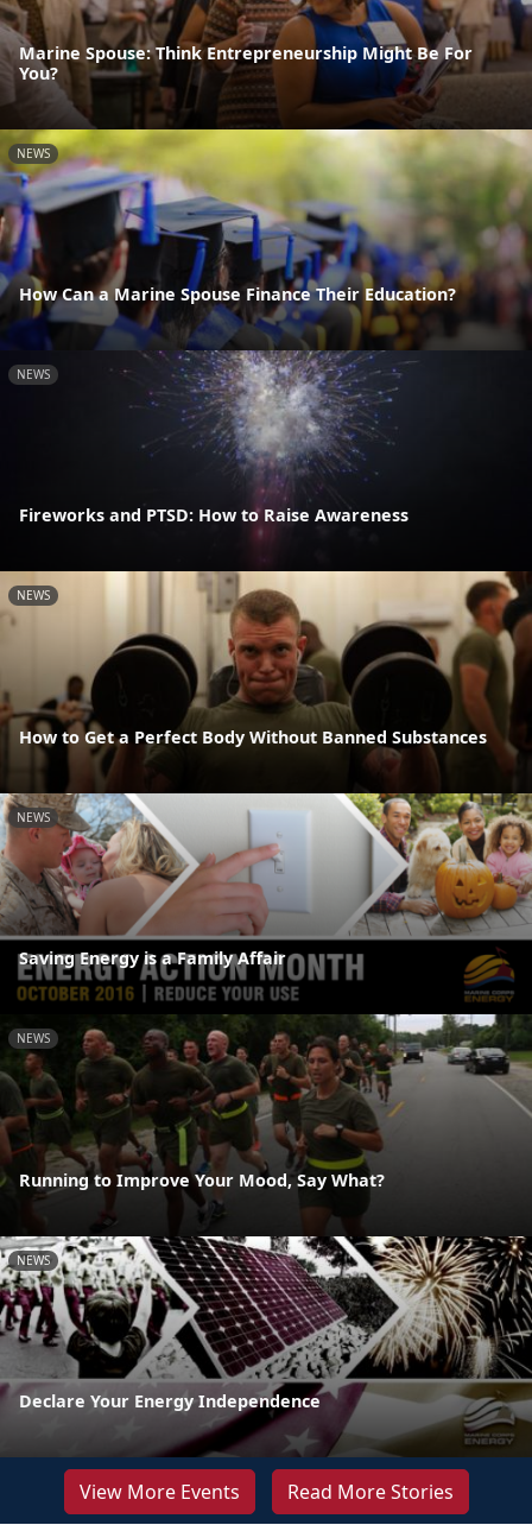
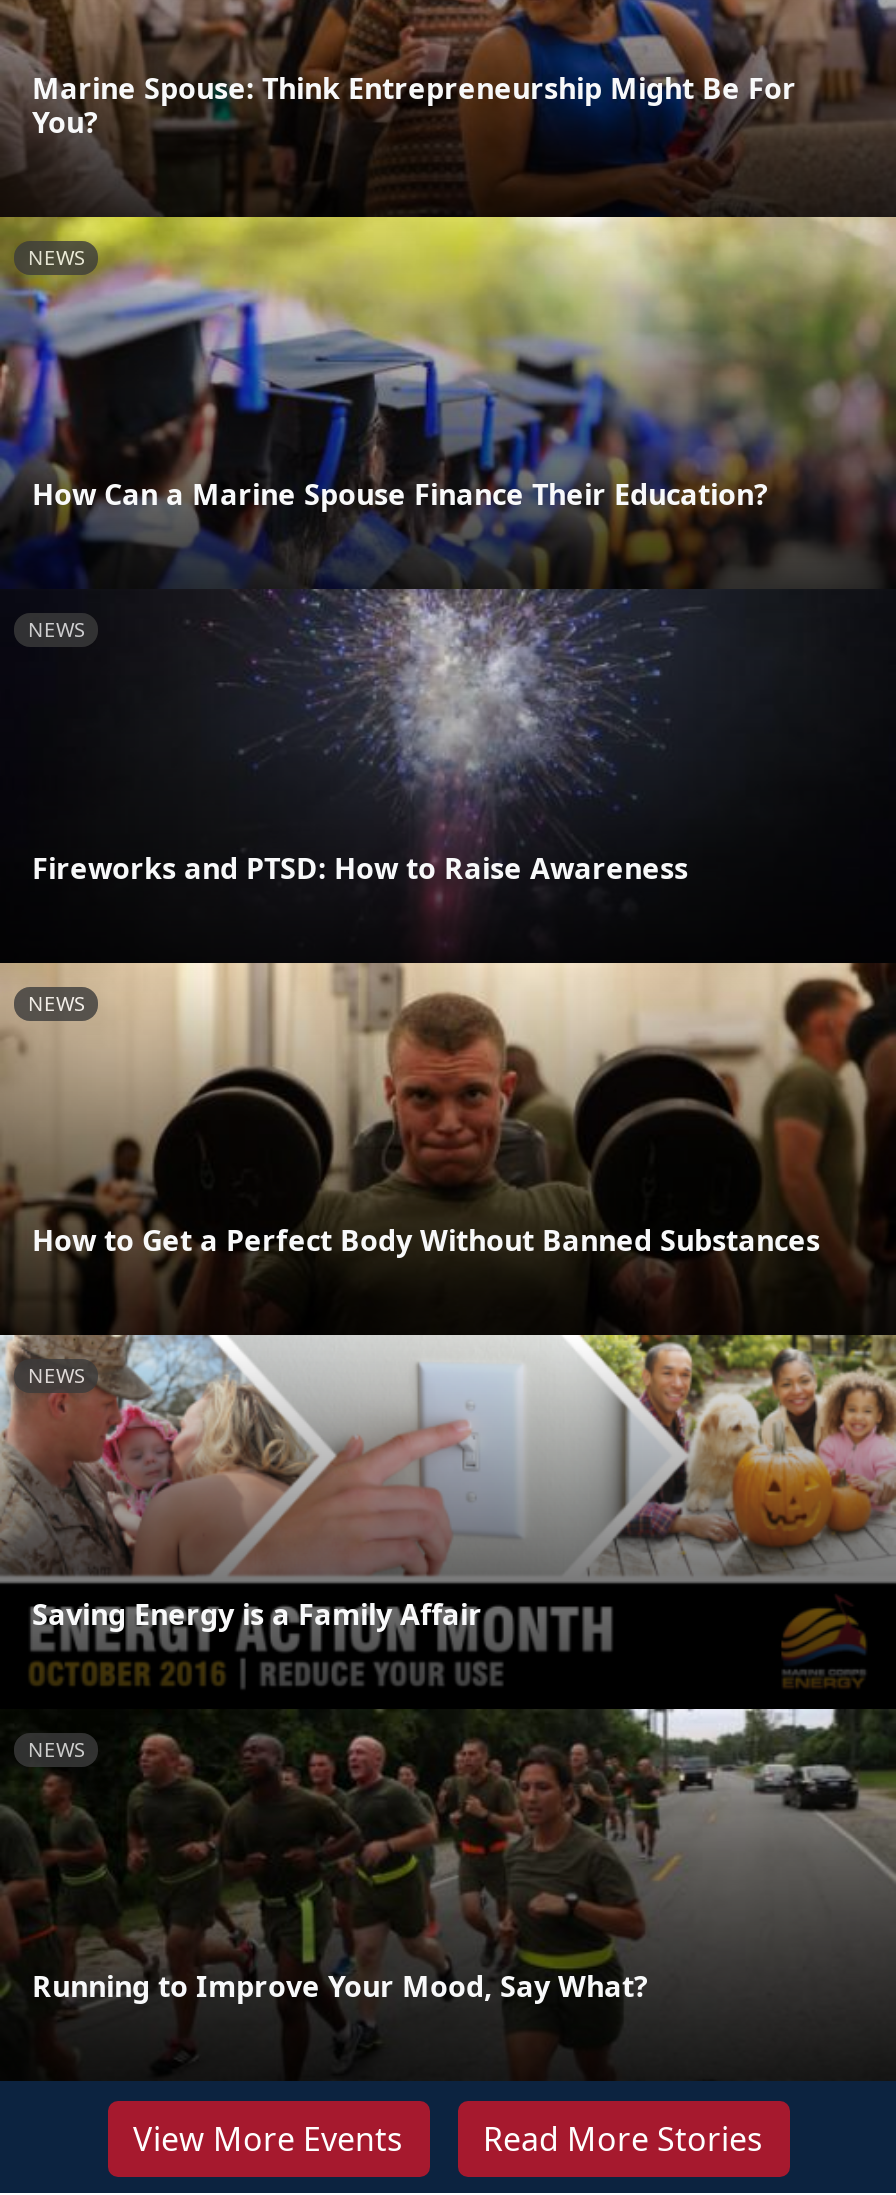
- [image]
- NEWS

- Declare Your Energy Independence
